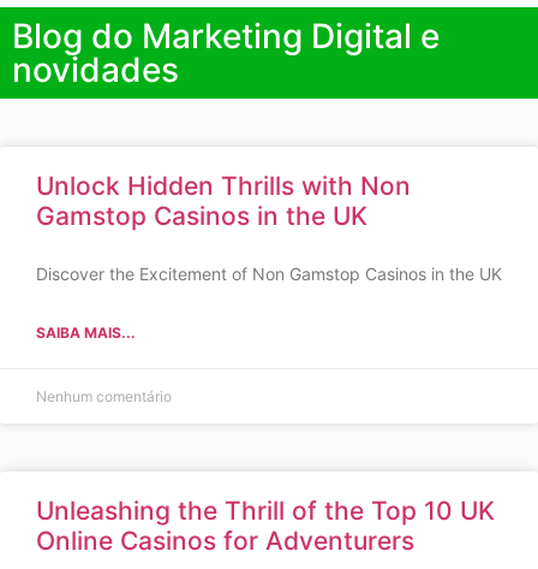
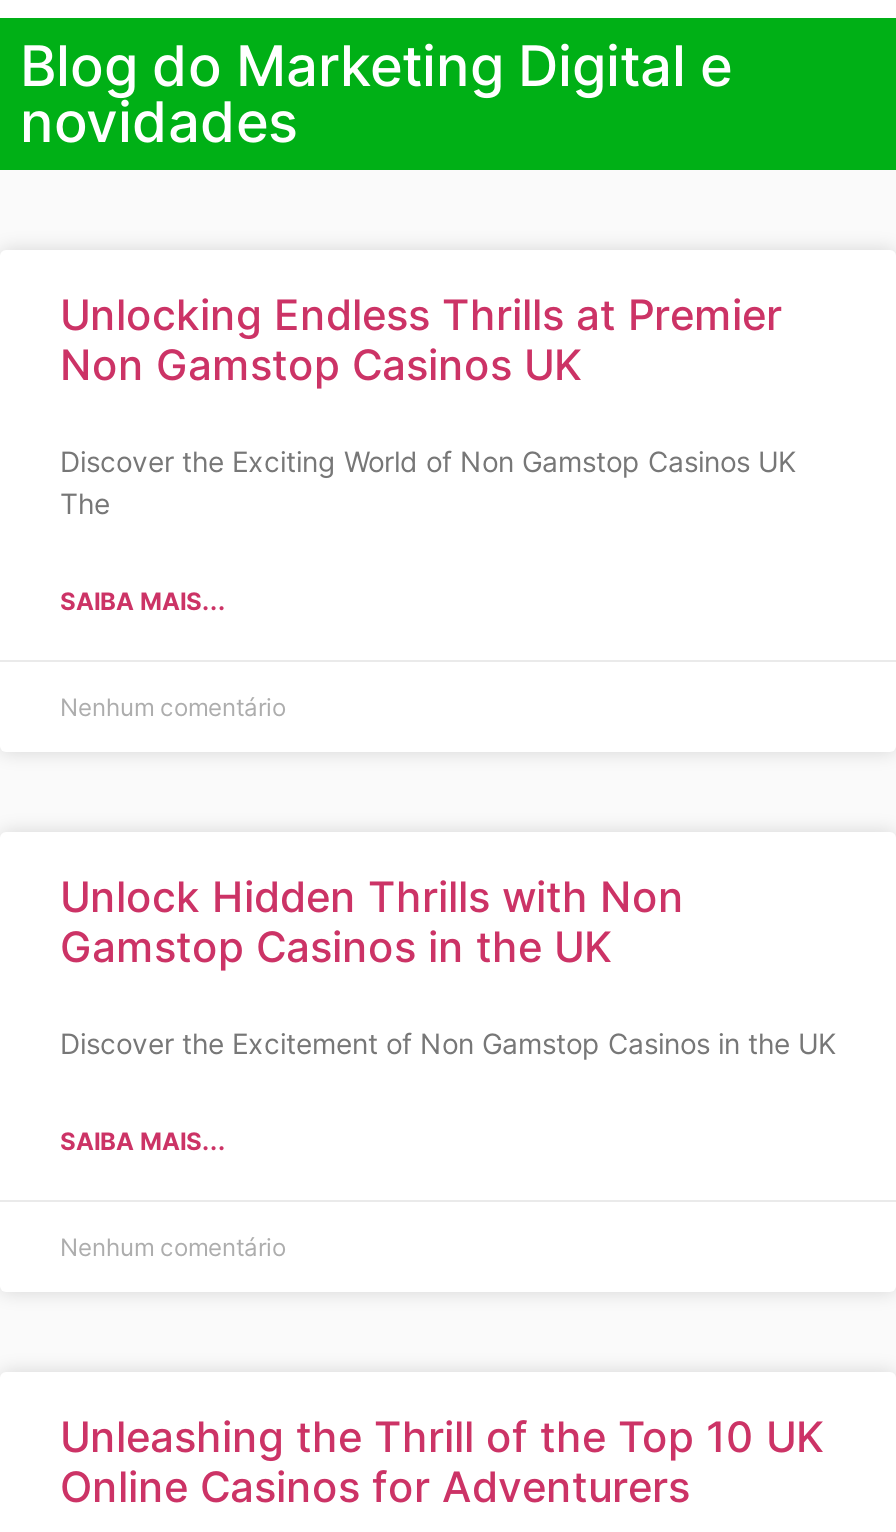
+ Unlocking Endless Thrills at Premier
+ Non Gamstop Casinos UK
+ Discover the Exciting World of Non Gamstop Casinos UK
+ The
+ SAIBA MAIS...

+ Nenhum comentário
